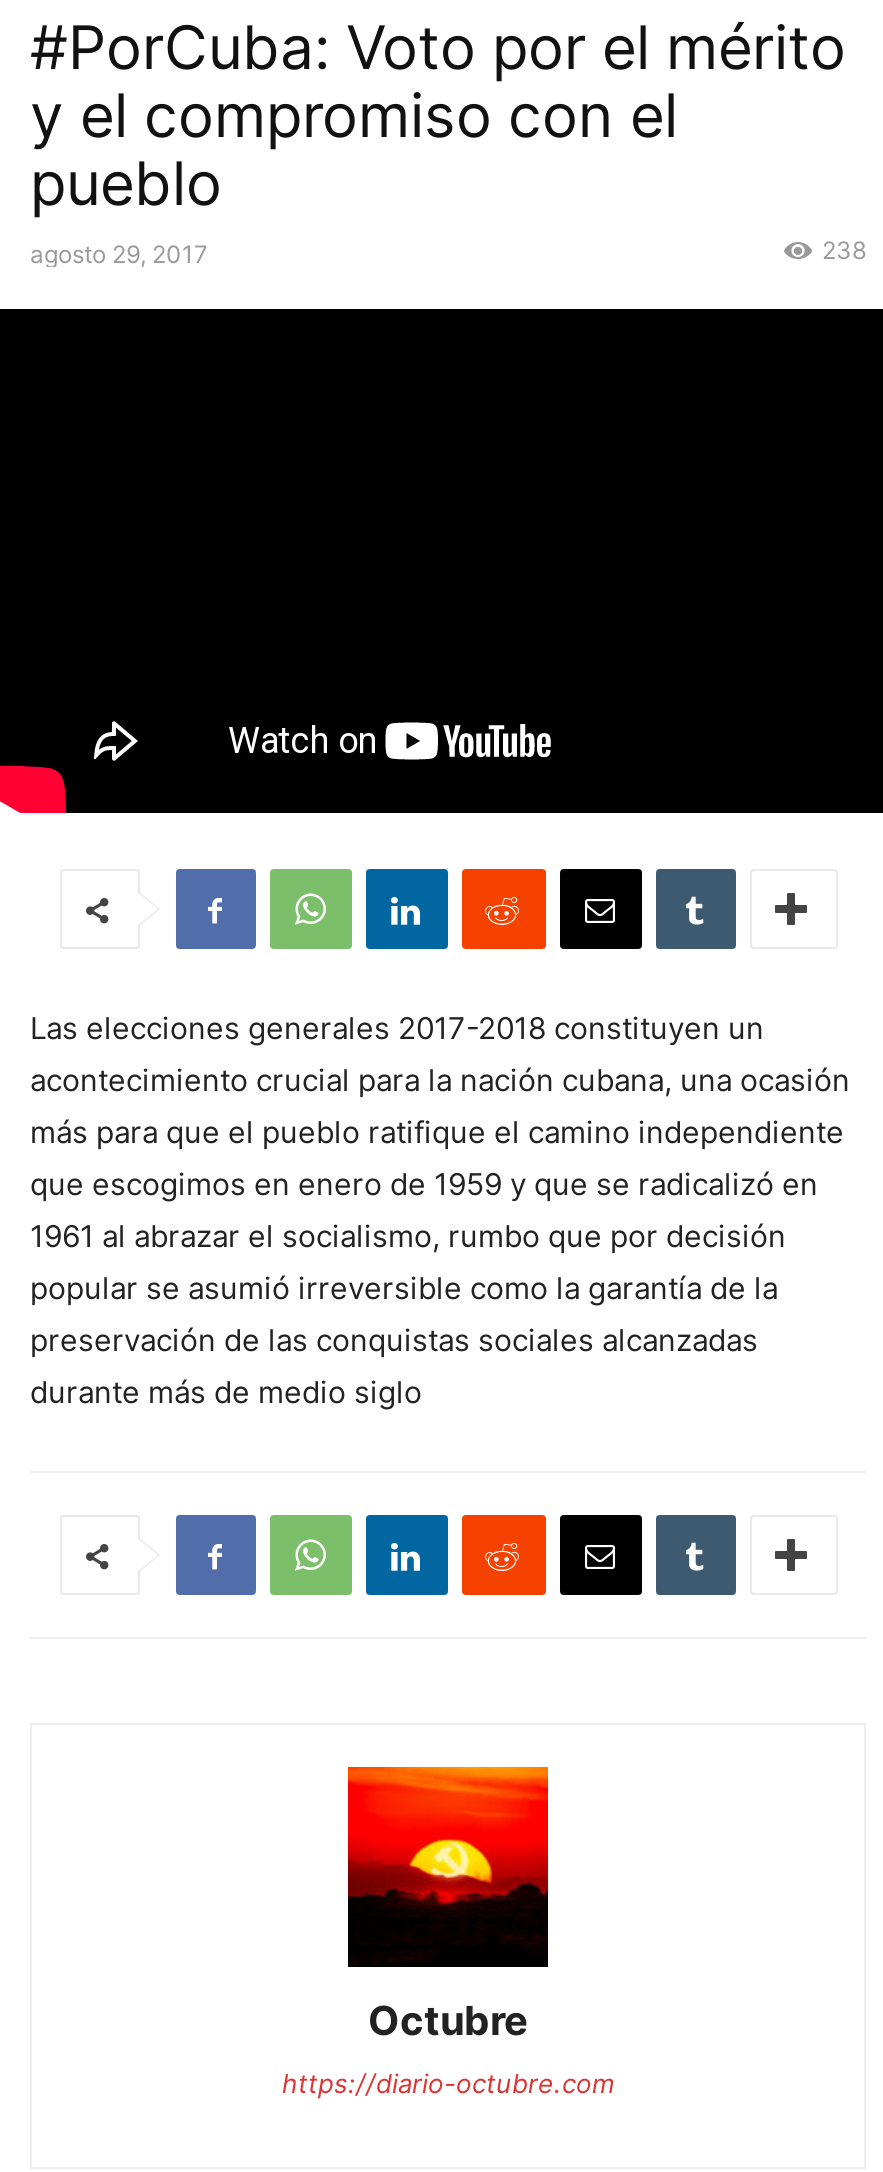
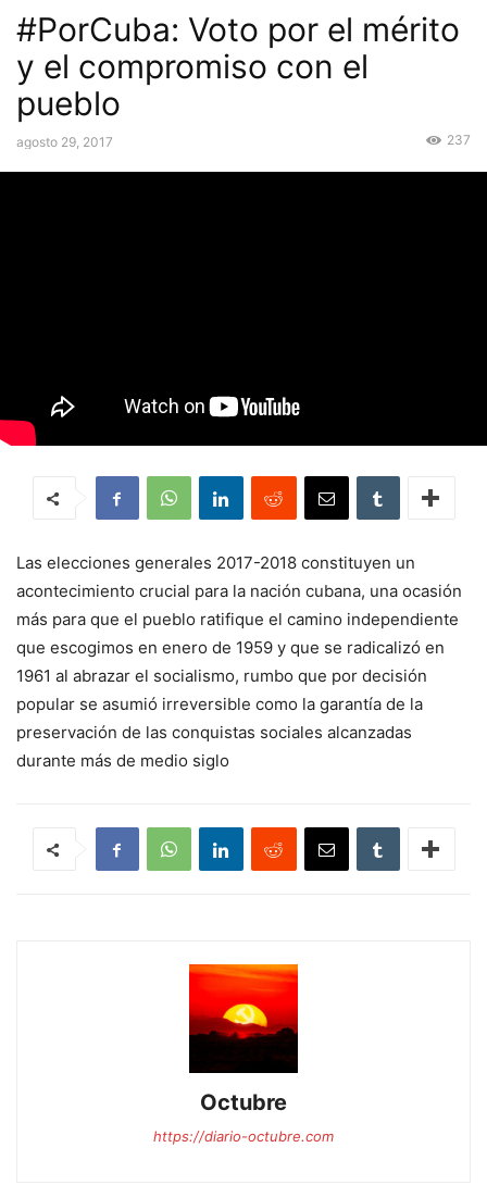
- 238
+ 237
